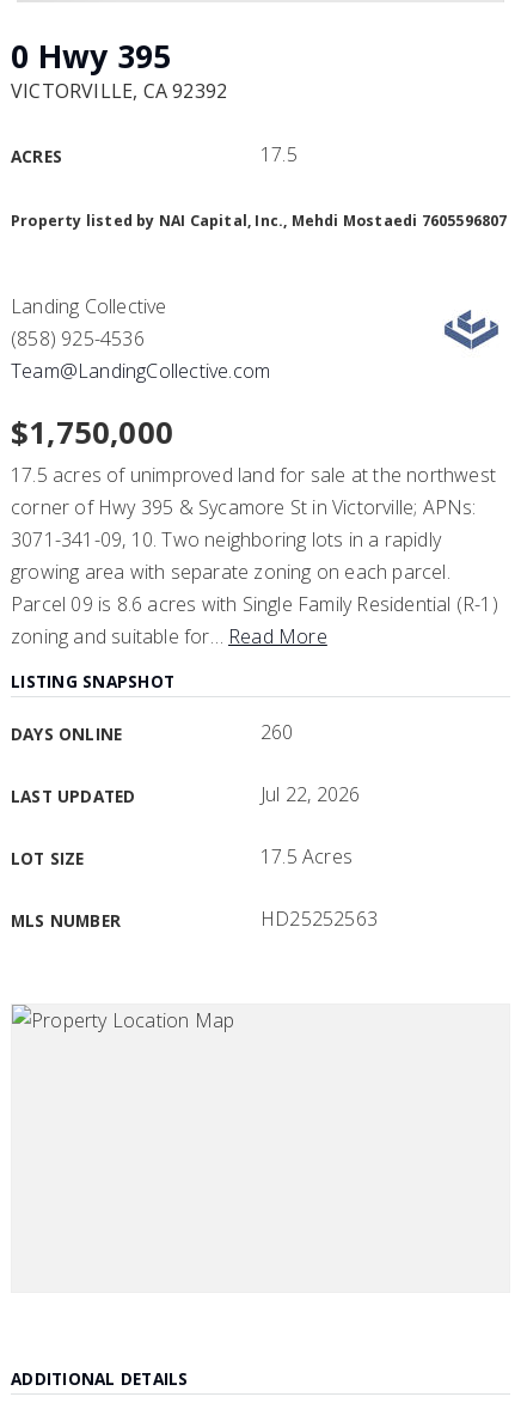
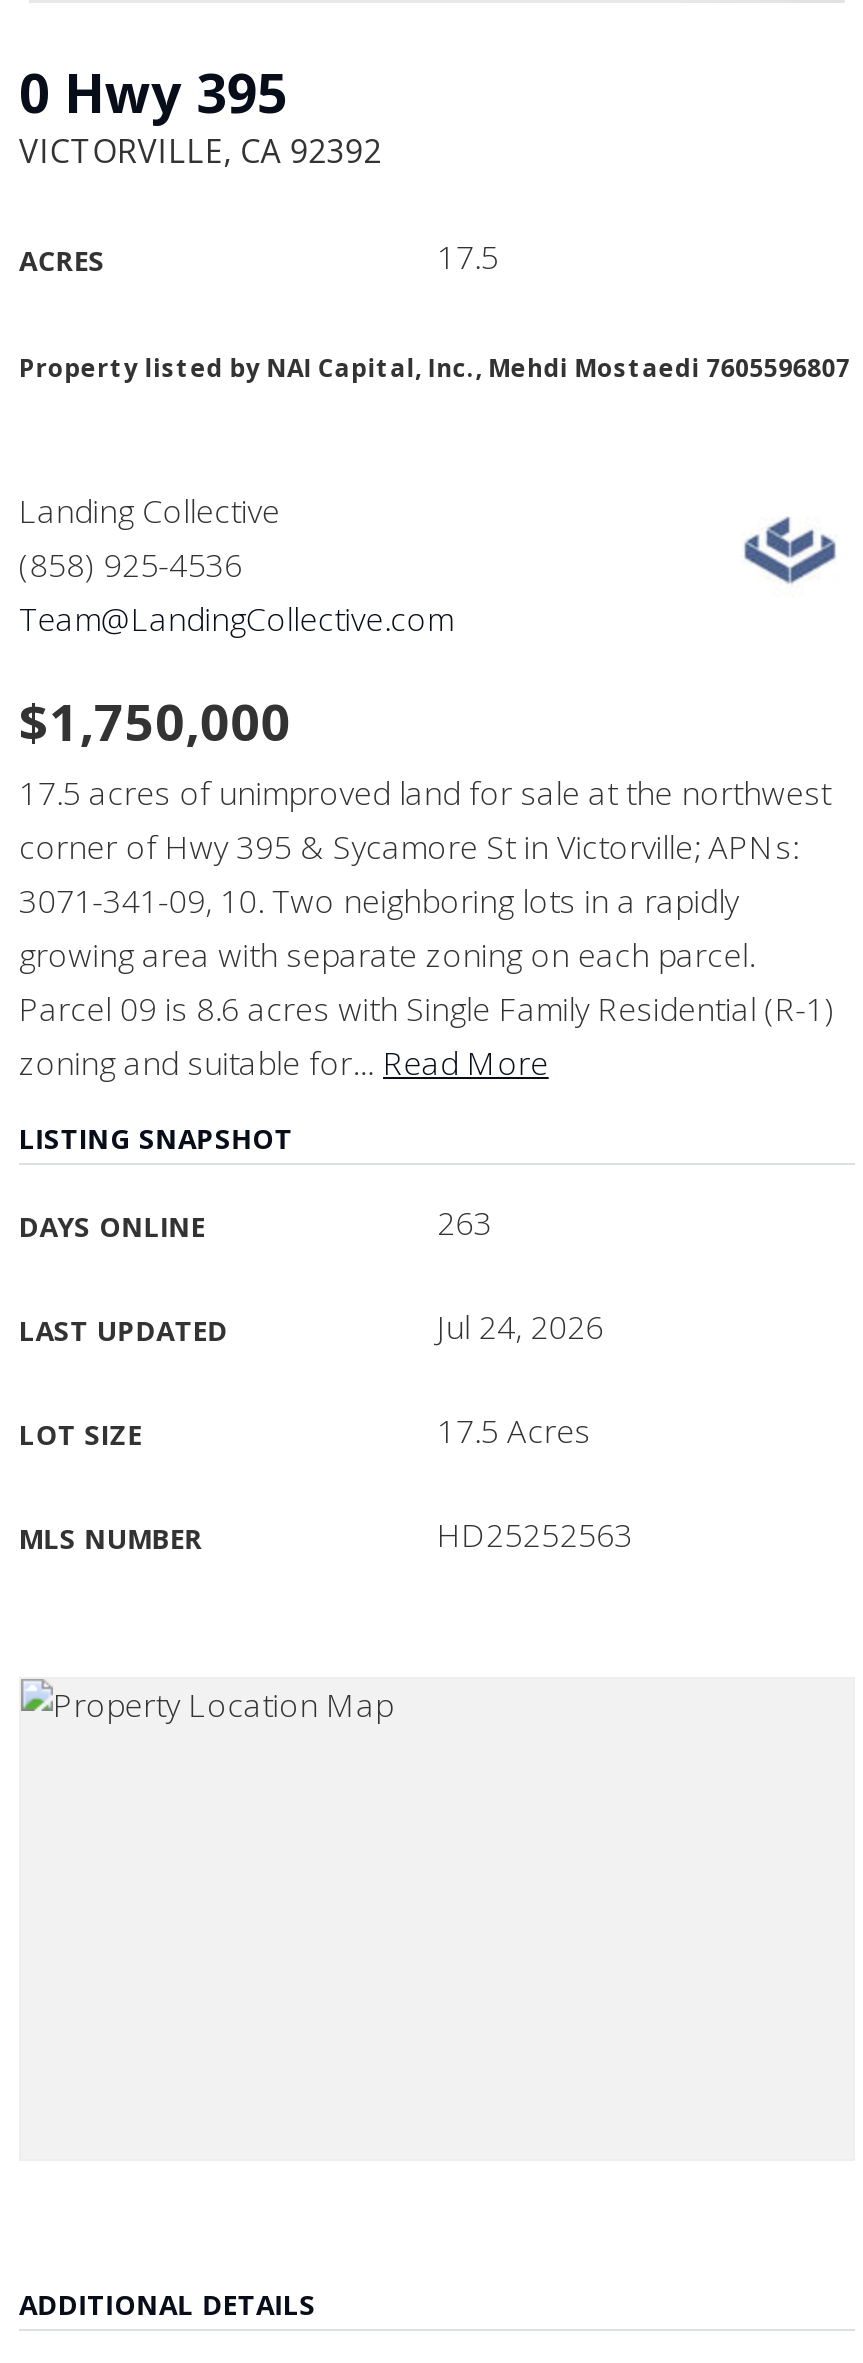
- 260
+ 263

- Jul 22, 2026
+ Jul 24, 2026
